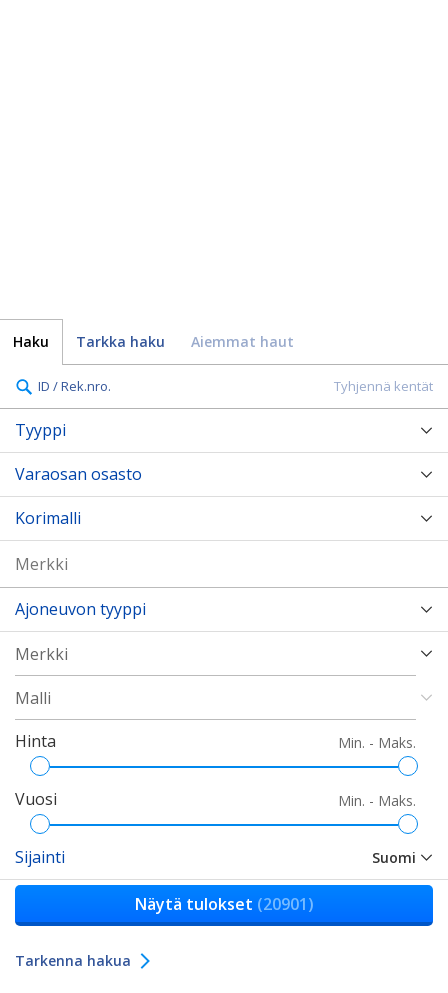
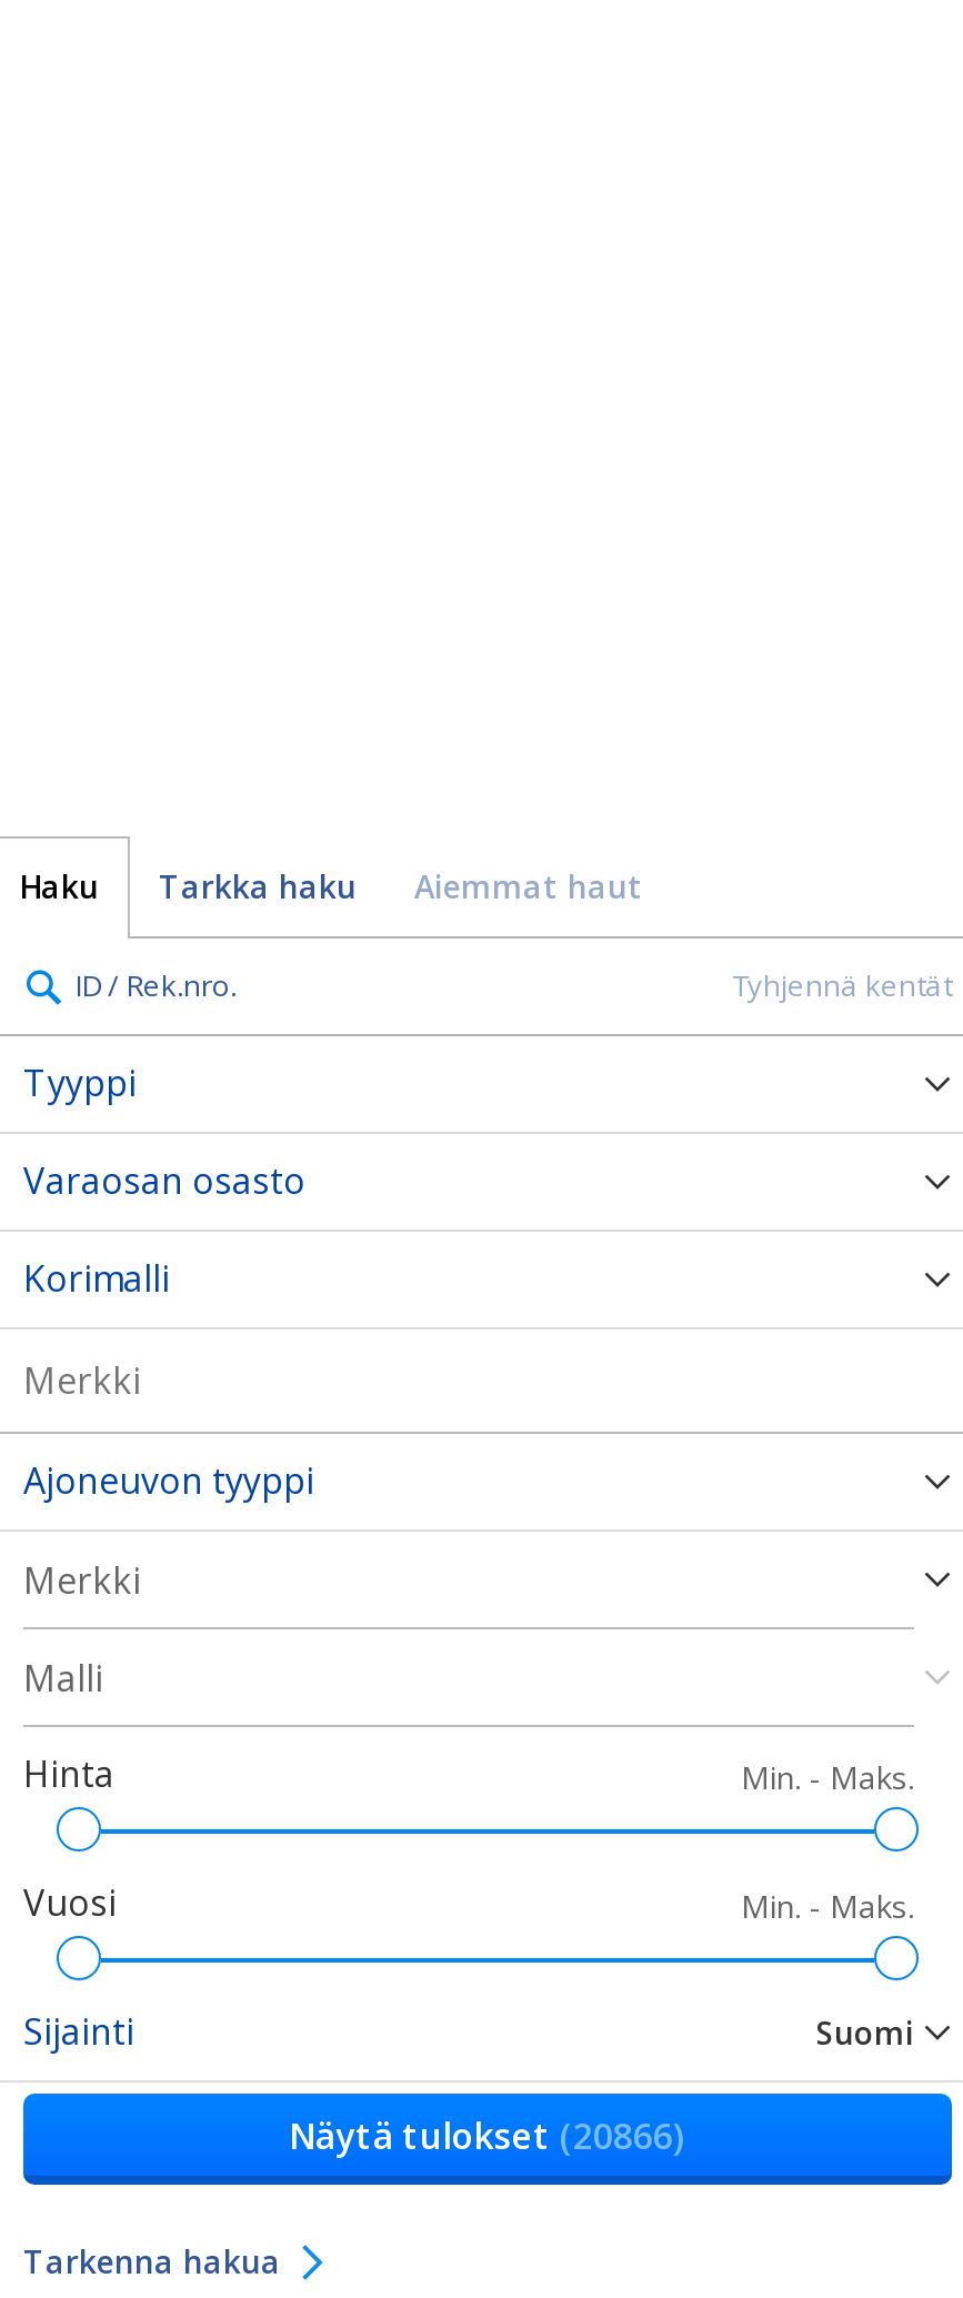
- Näytä tulokset (20901)
+ Näytä tulokset (20866)
